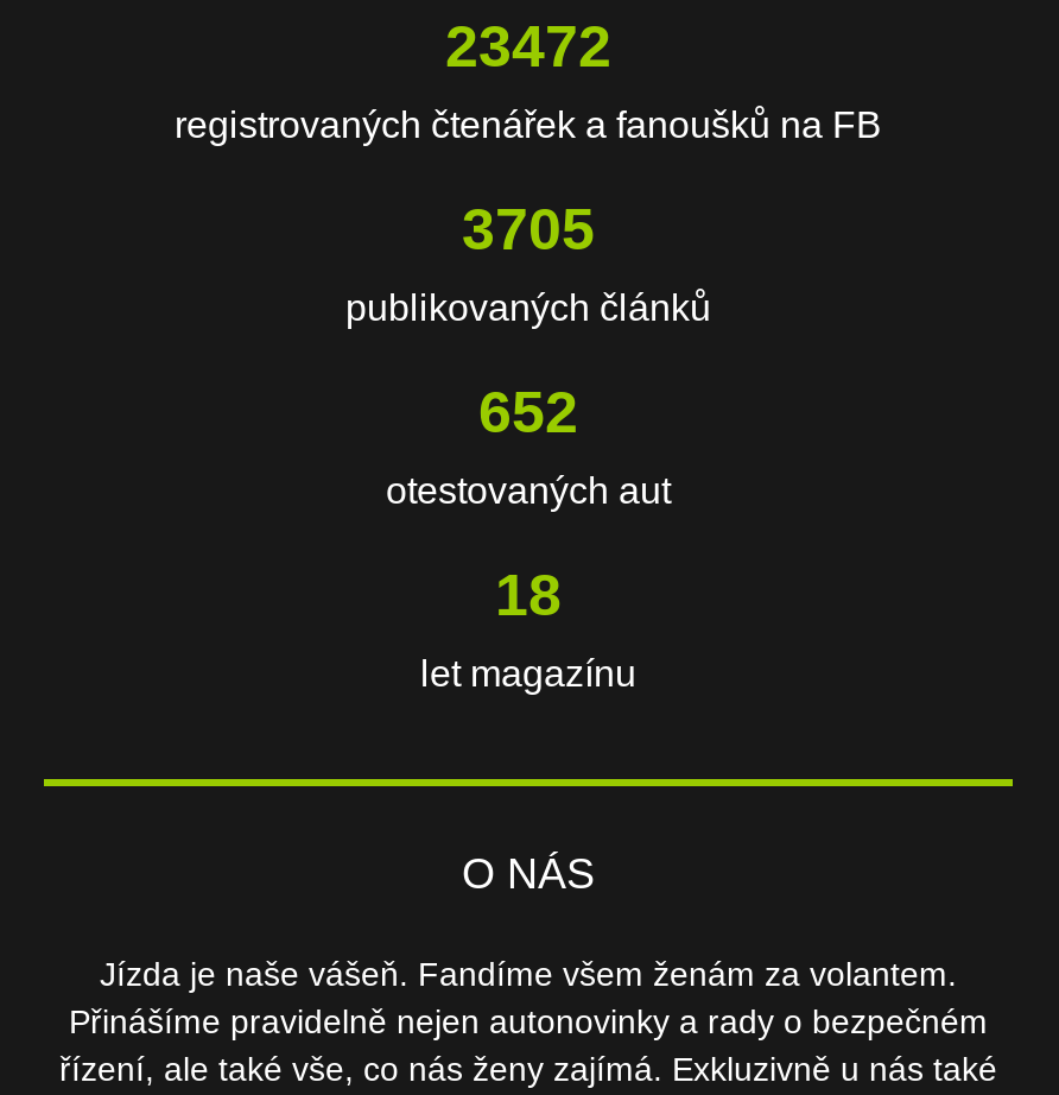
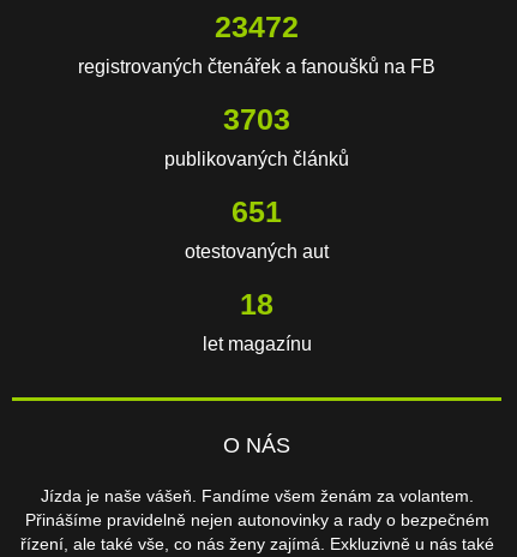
- 3705
+ 3703

- 652
+ 651
